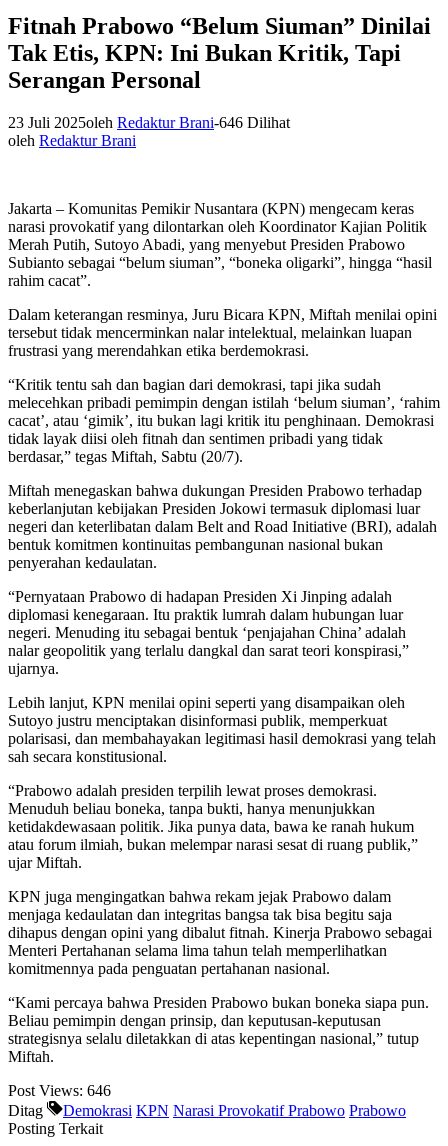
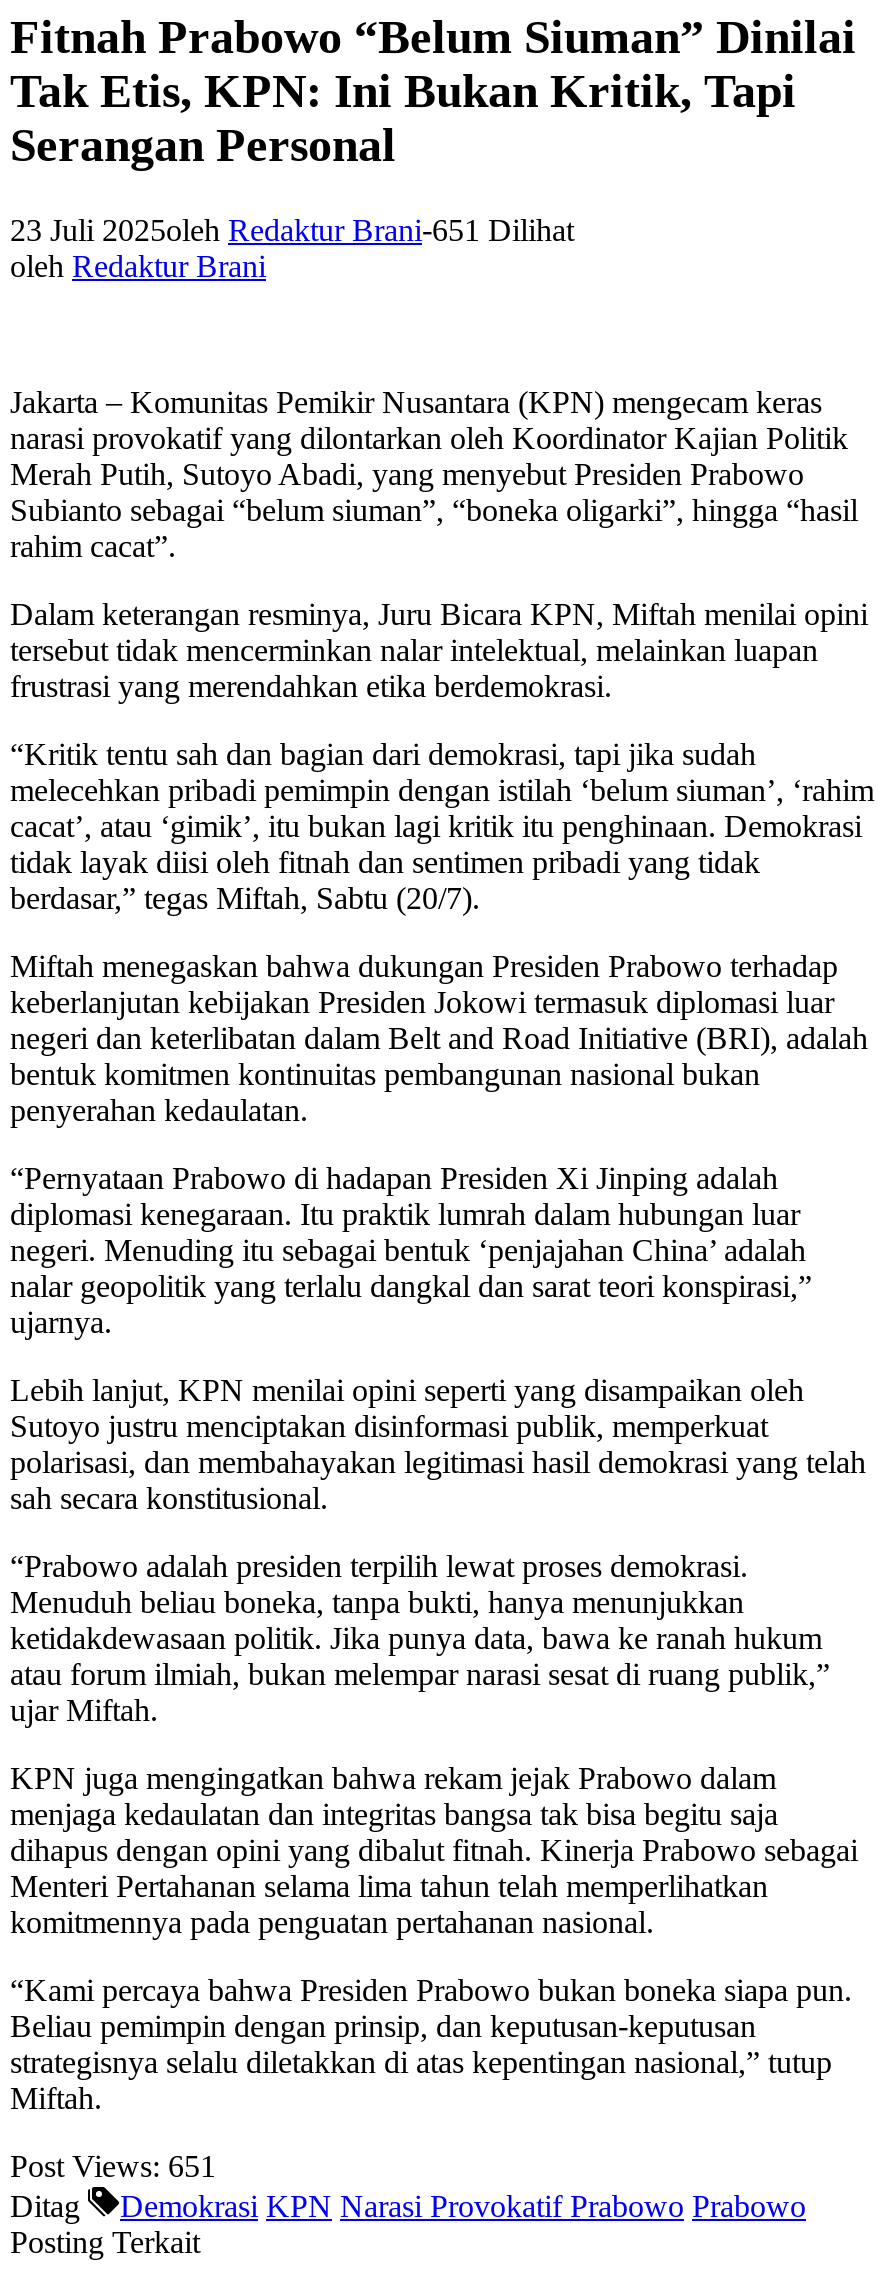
- 23 Juli 2025oleh Redaktur Brani-646 Dilihat
+ 23 Juli 2025oleh Redaktur Brani-651 Dilihat

- Post Views: 646
+ Post Views: 651
